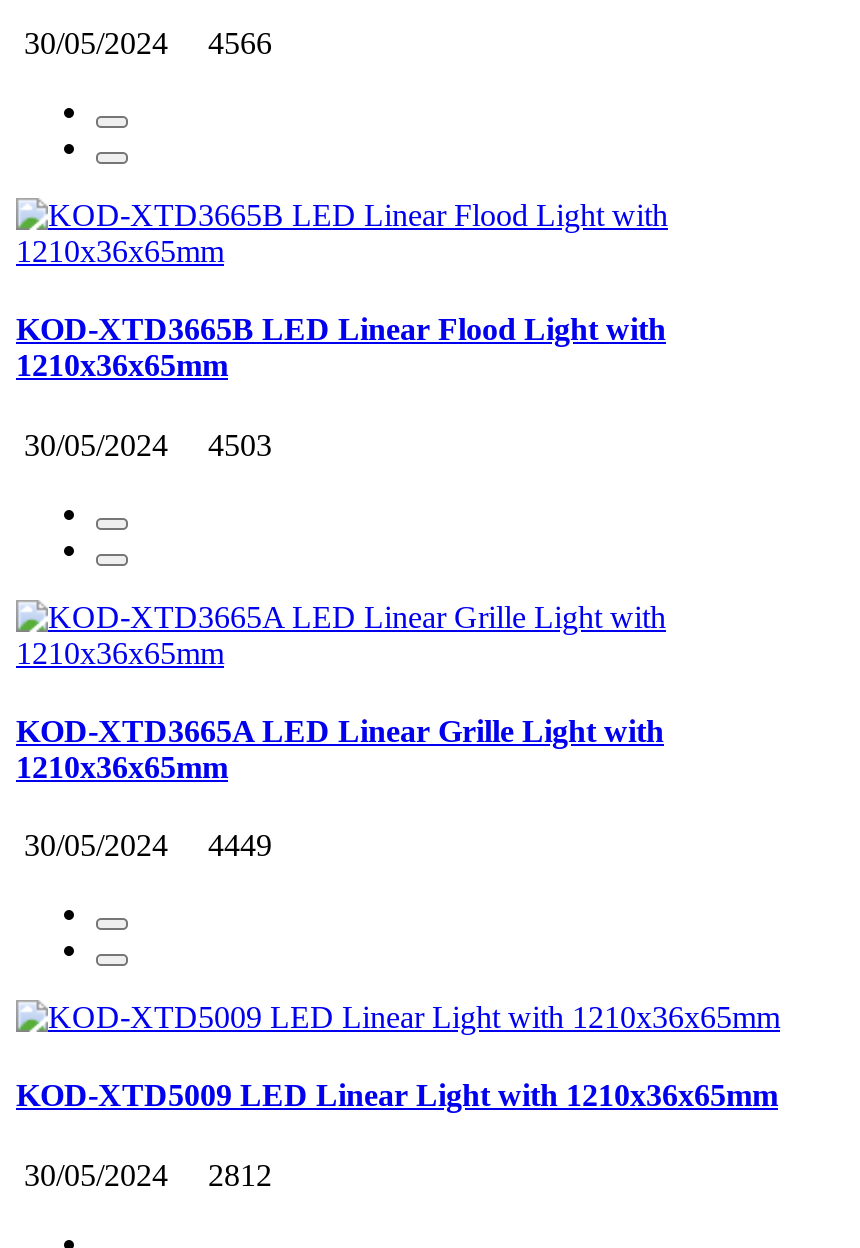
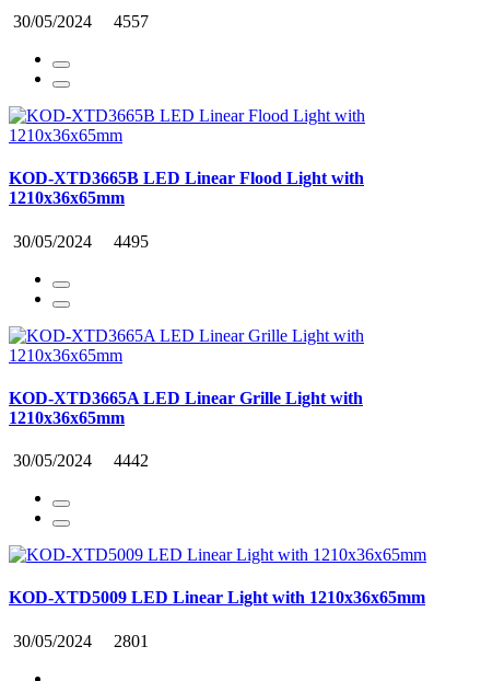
- 30/05/2024 4566
+ 30/05/2024 4557

- 30/05/2024 4503
+ 30/05/2024 4495

- 30/05/2024 4449
+ 30/05/2024 4442

- 30/05/2024 2812
+ 30/05/2024 2801
